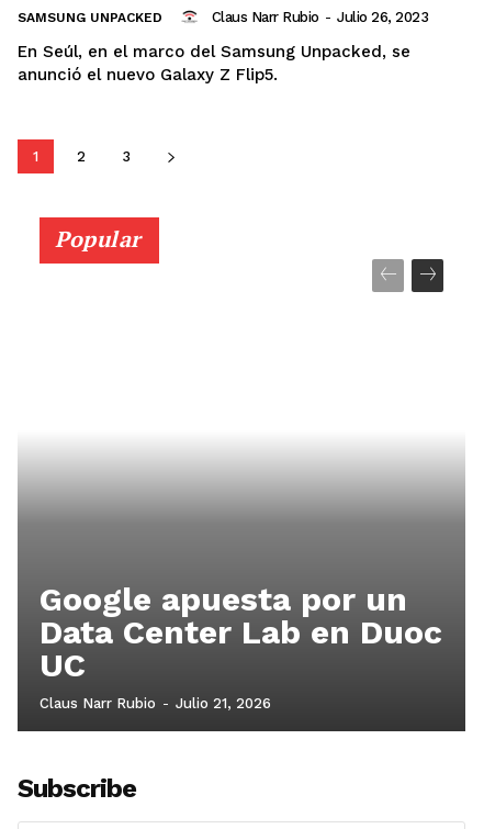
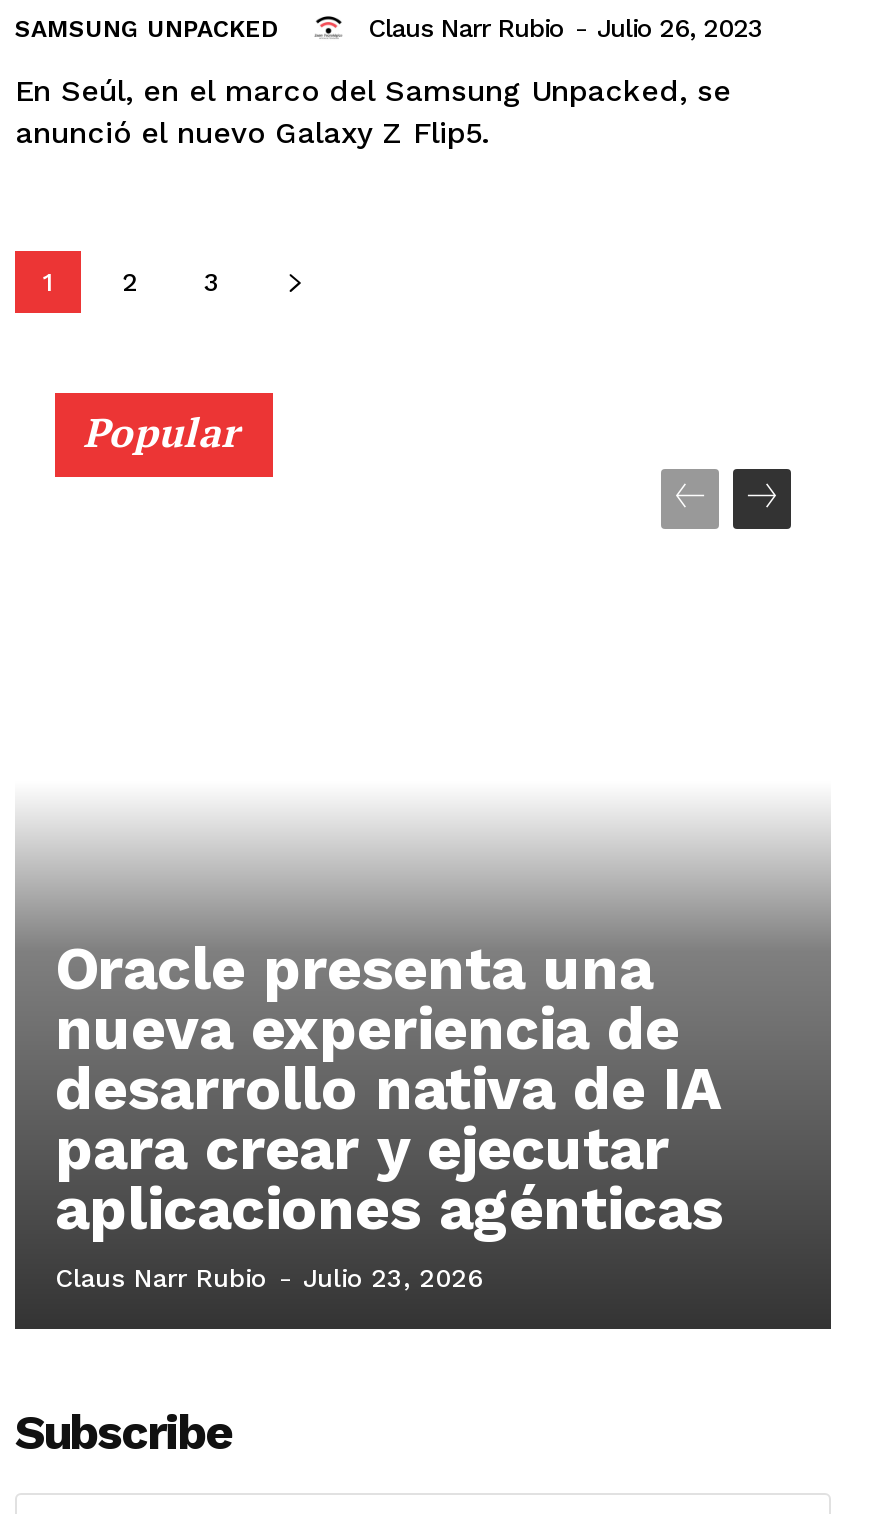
- Google apuesta por un
- Data Center Lab en Duoc
- UC
- Claus Narr Rubio - Julio 21, 2026
+ Oracle presenta una
+ nueva experiencia de
+ desarrollo nativa de IA
+ para crear y ejecutar
+ aplicaciones agénticas
+ Claus Narr Rubio - Julio 23, 2026
